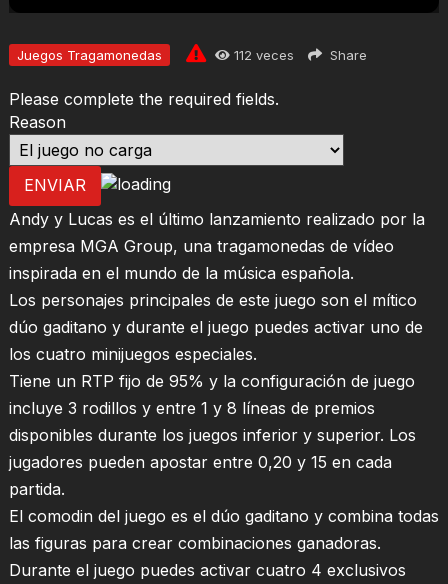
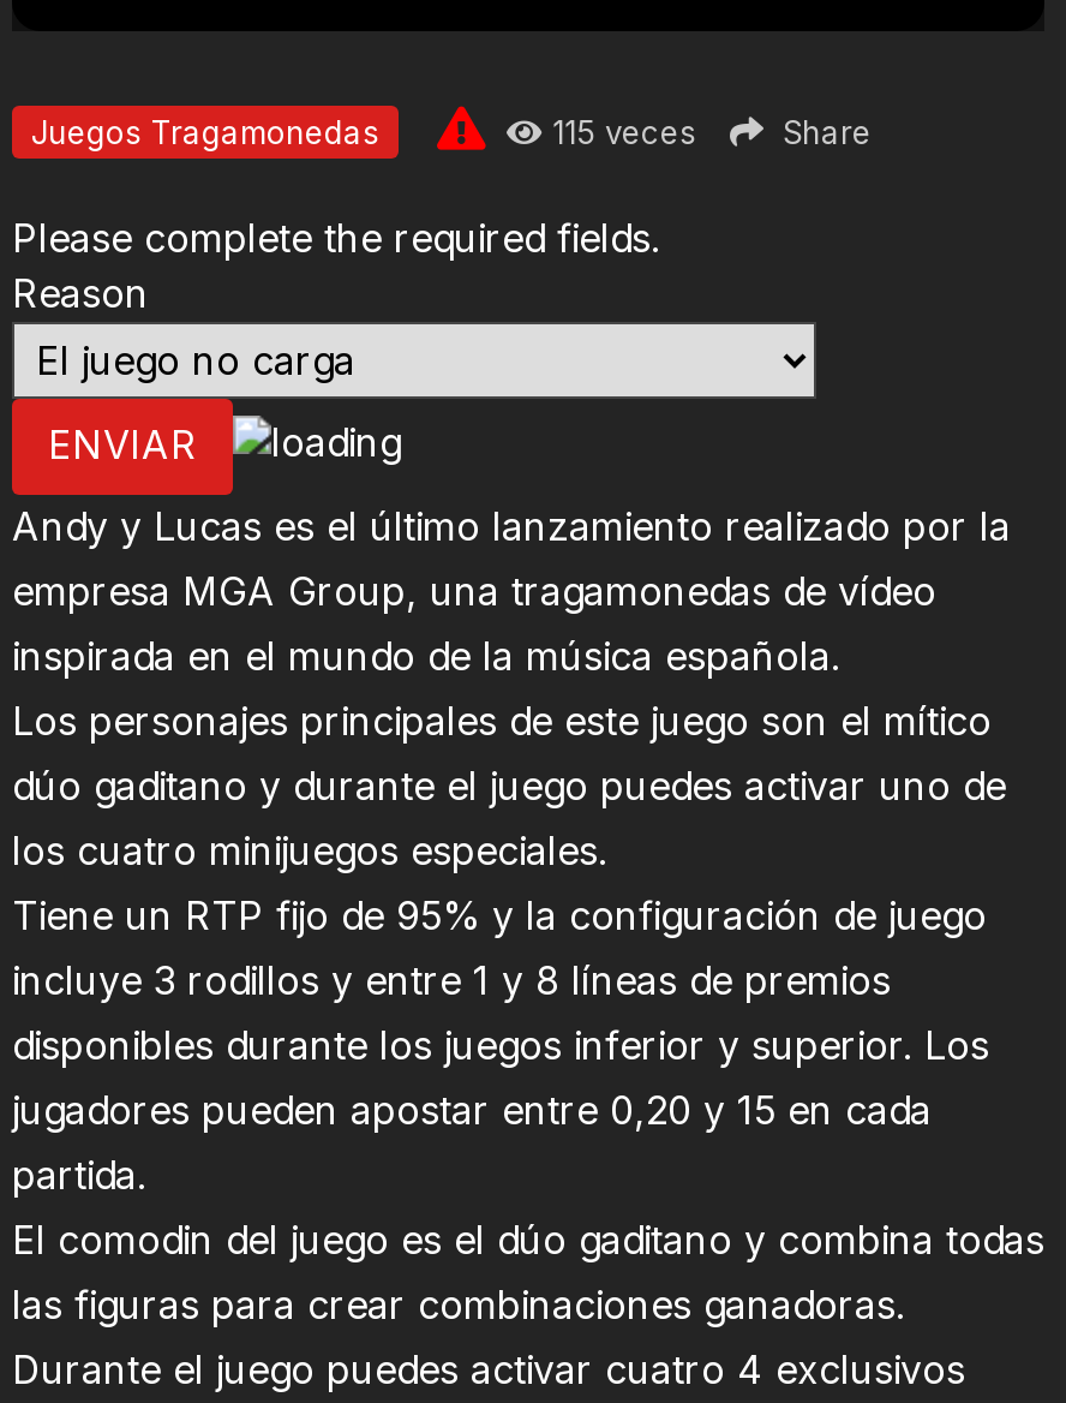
- 112 veces Share
+ 115 veces Share
